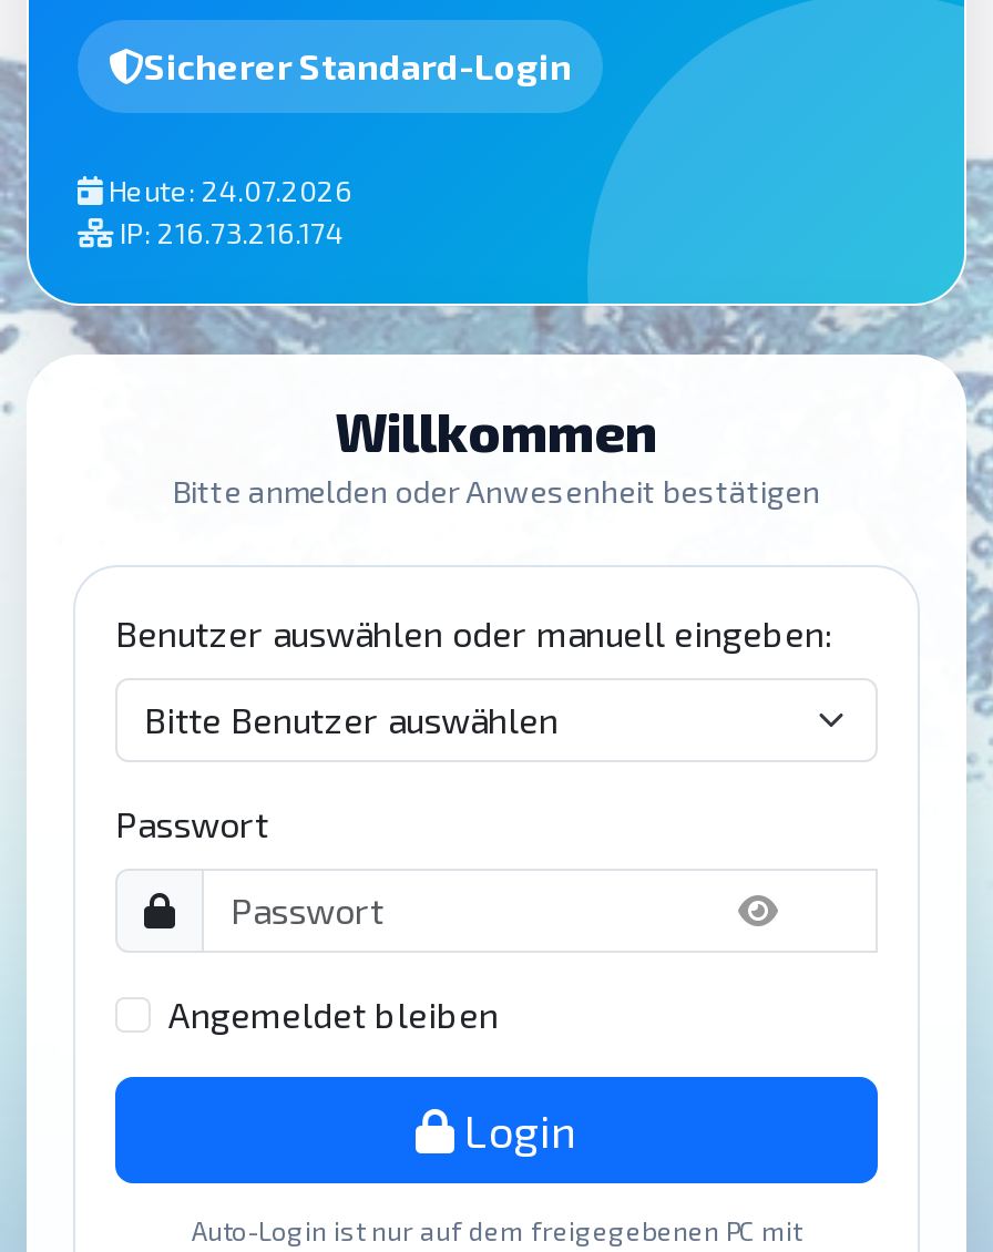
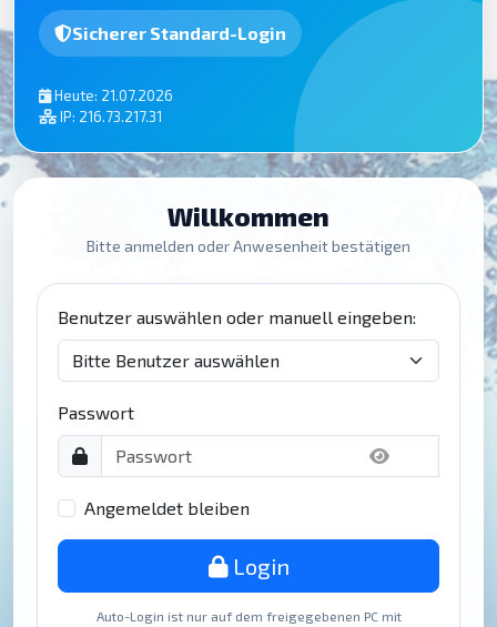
- Heute: 24.07.2026
+ Heute: 21.07.2026

- IP: 216.73.216.174
+ IP: 216.73.217.31
